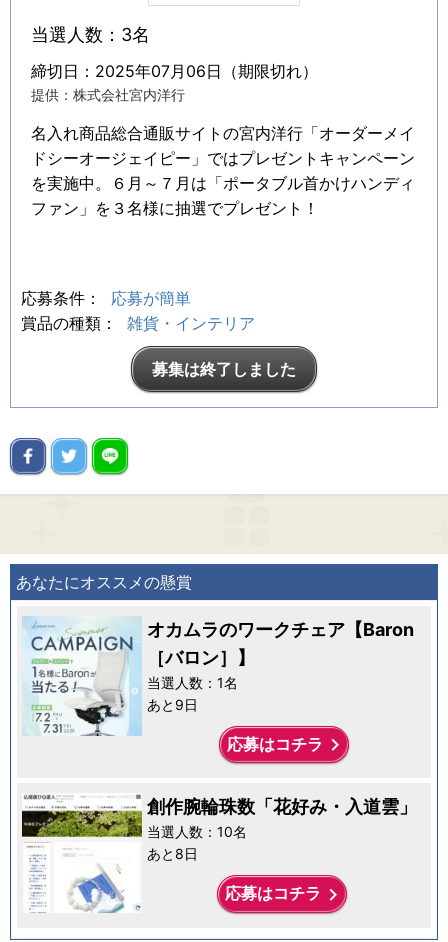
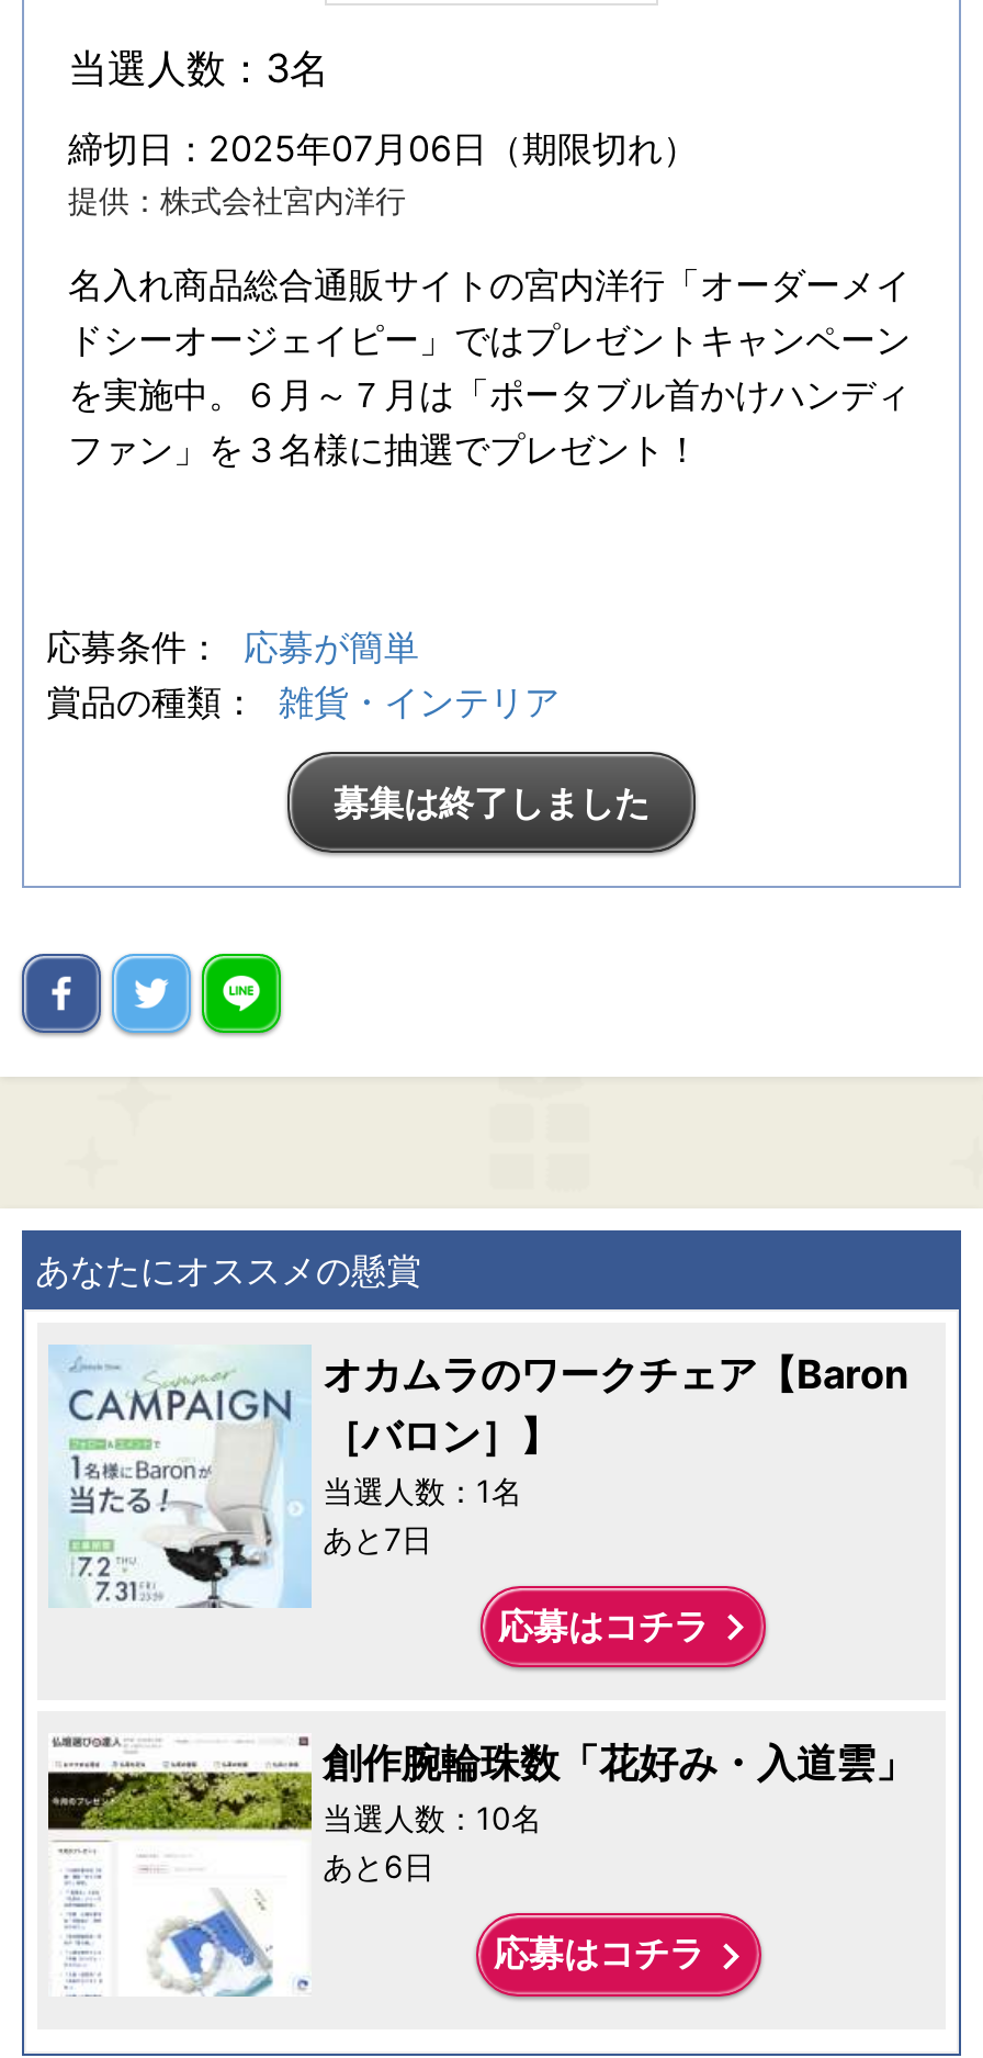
- あと9日
+ あと7日

- あと8日
+ あと6日
